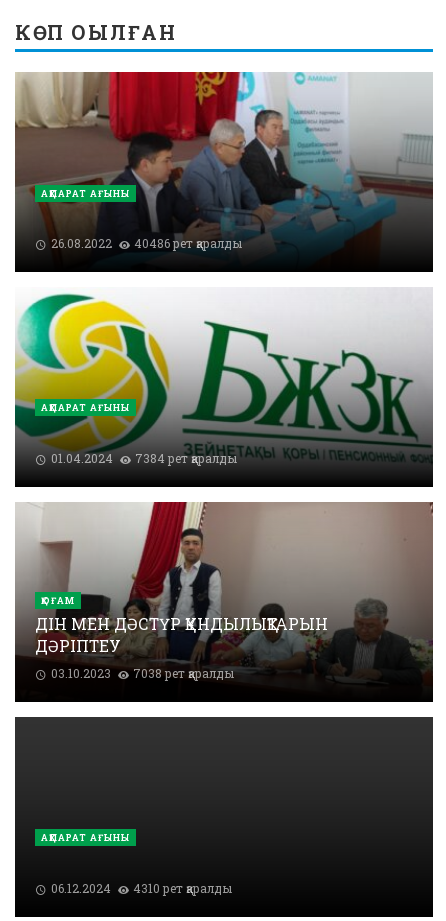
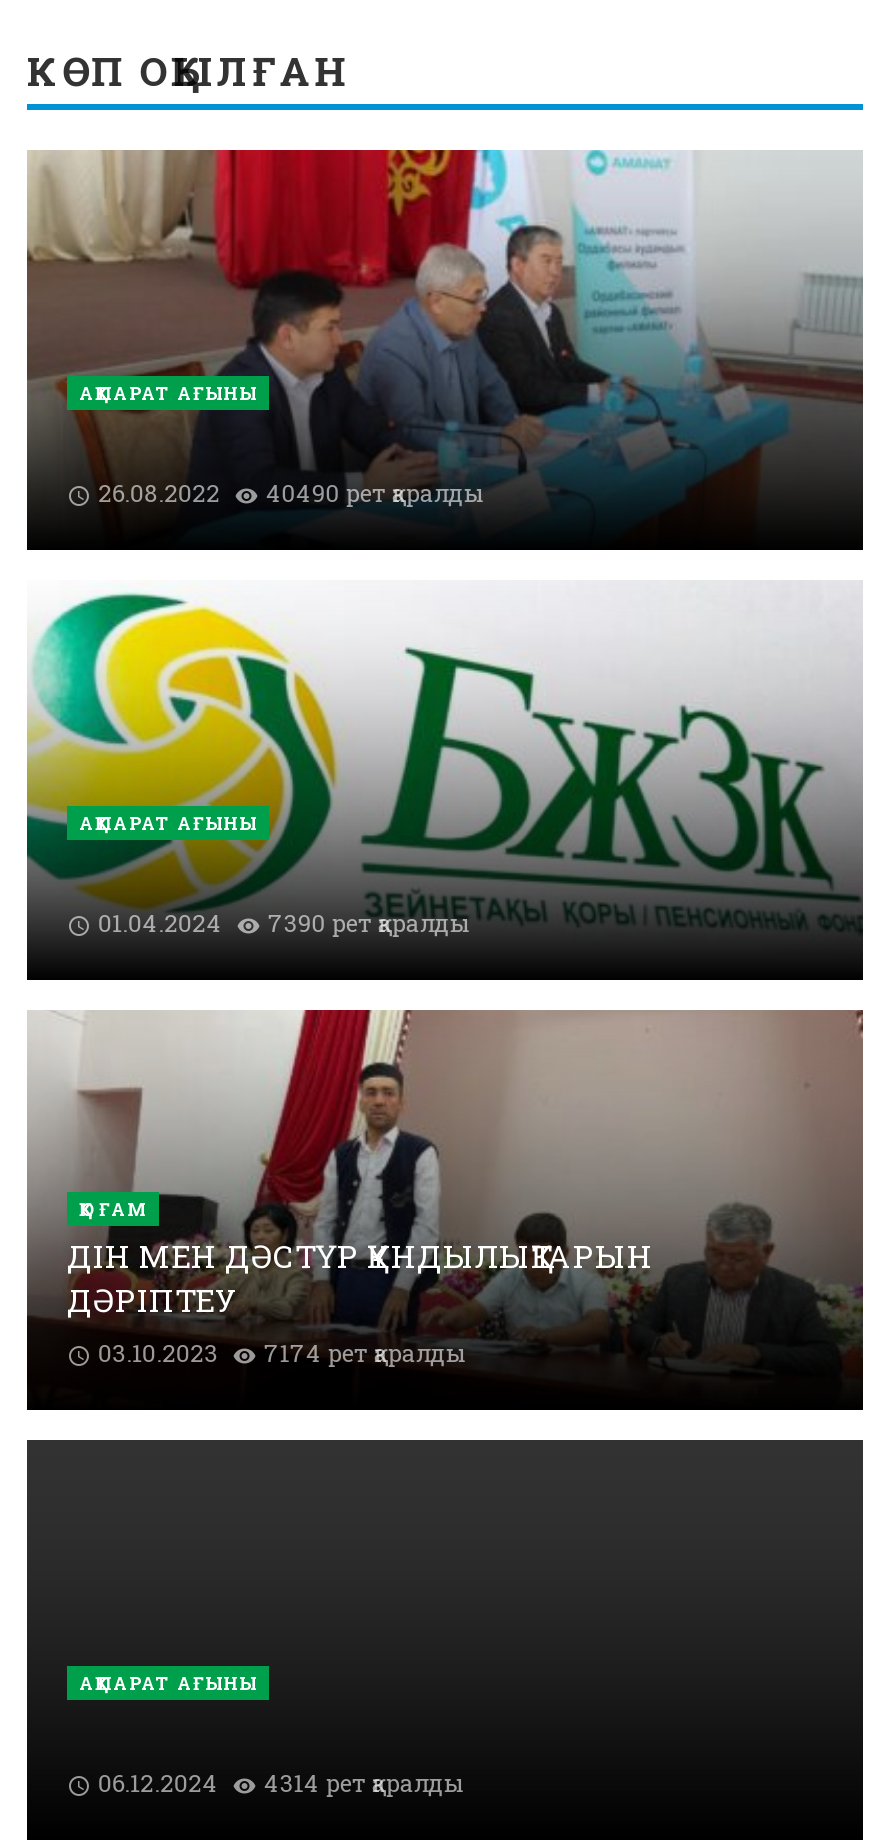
- 26.08.2022 40486 рет қаралды
+ 26.08.2022 40490 рет қаралды

- 01.04.2024 7384 рет қаралды
+ 01.04.2024 7390 рет қаралды

- 03.10.2023 7038 рет қаралды
+ 03.10.2023 7174 рет қаралды

- 06.12.2024 4310 рет қаралды
+ 06.12.2024 4314 рет қаралды
